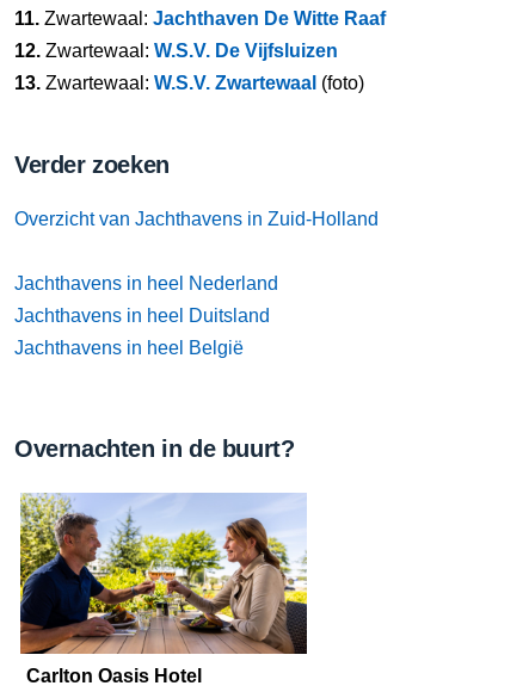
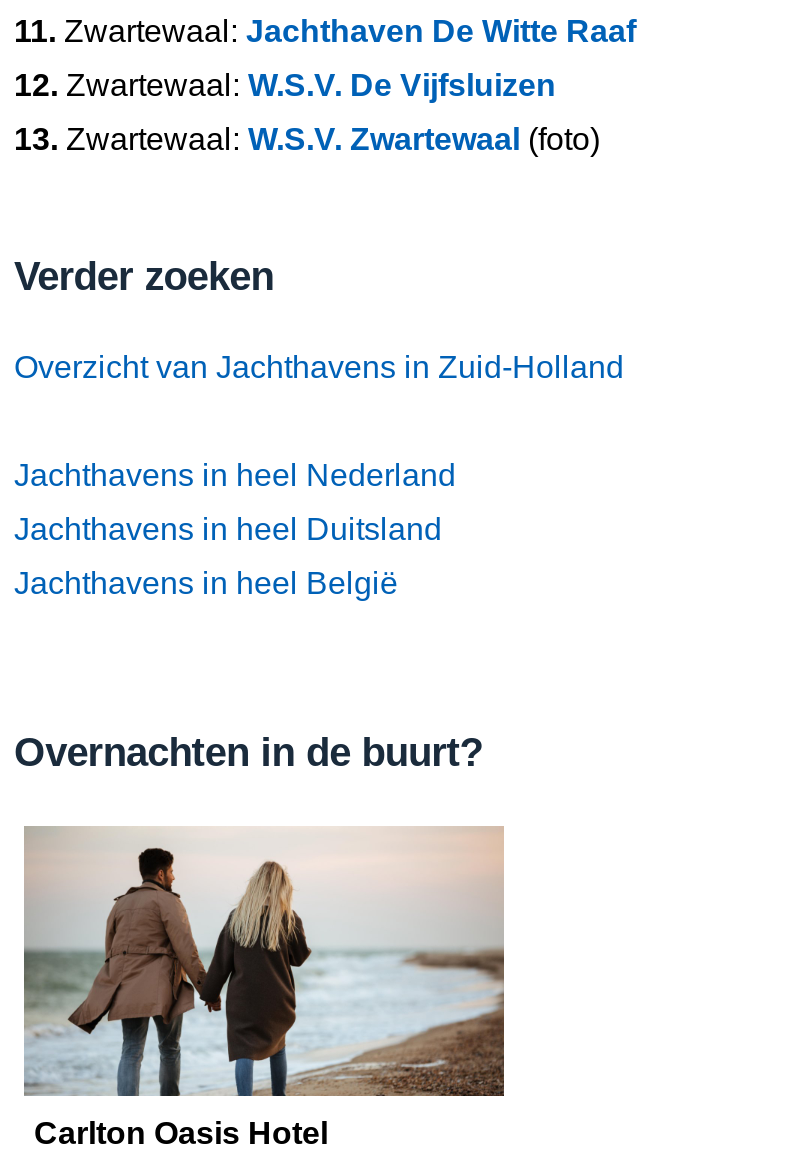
- [image]
+ [image]
